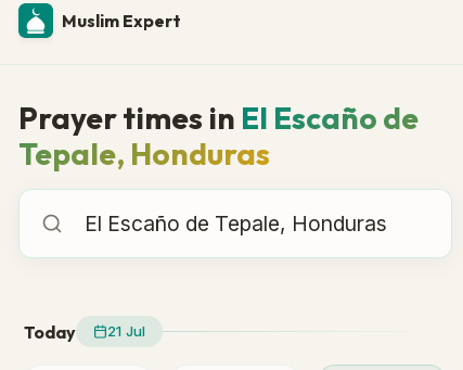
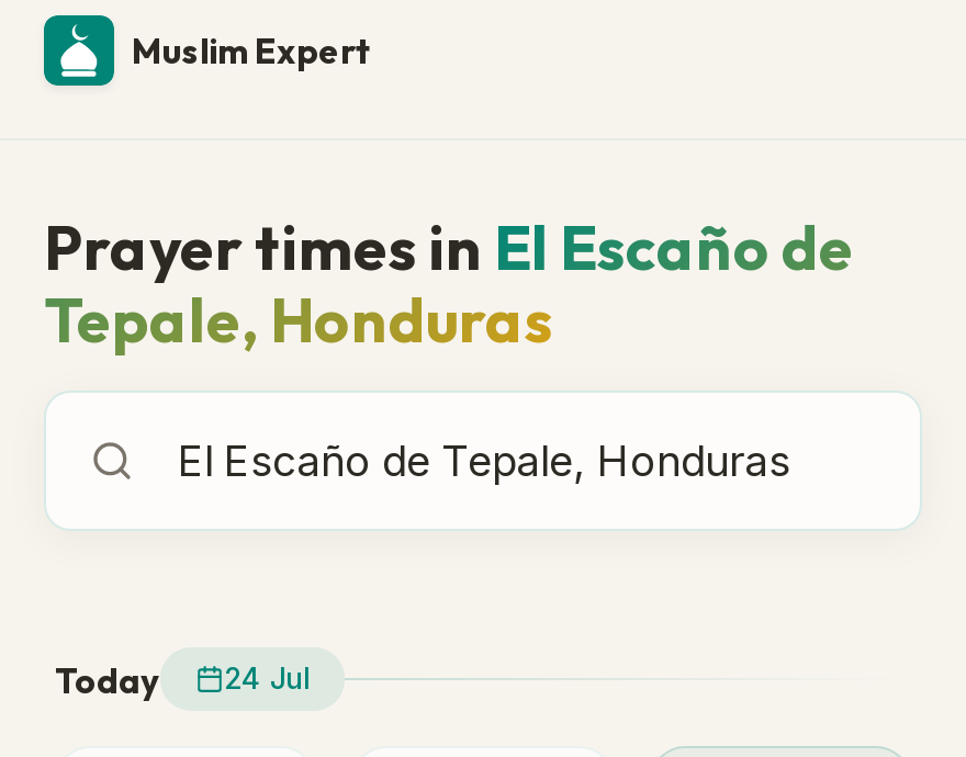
- Today 21 Jul
+ Today 24 Jul
